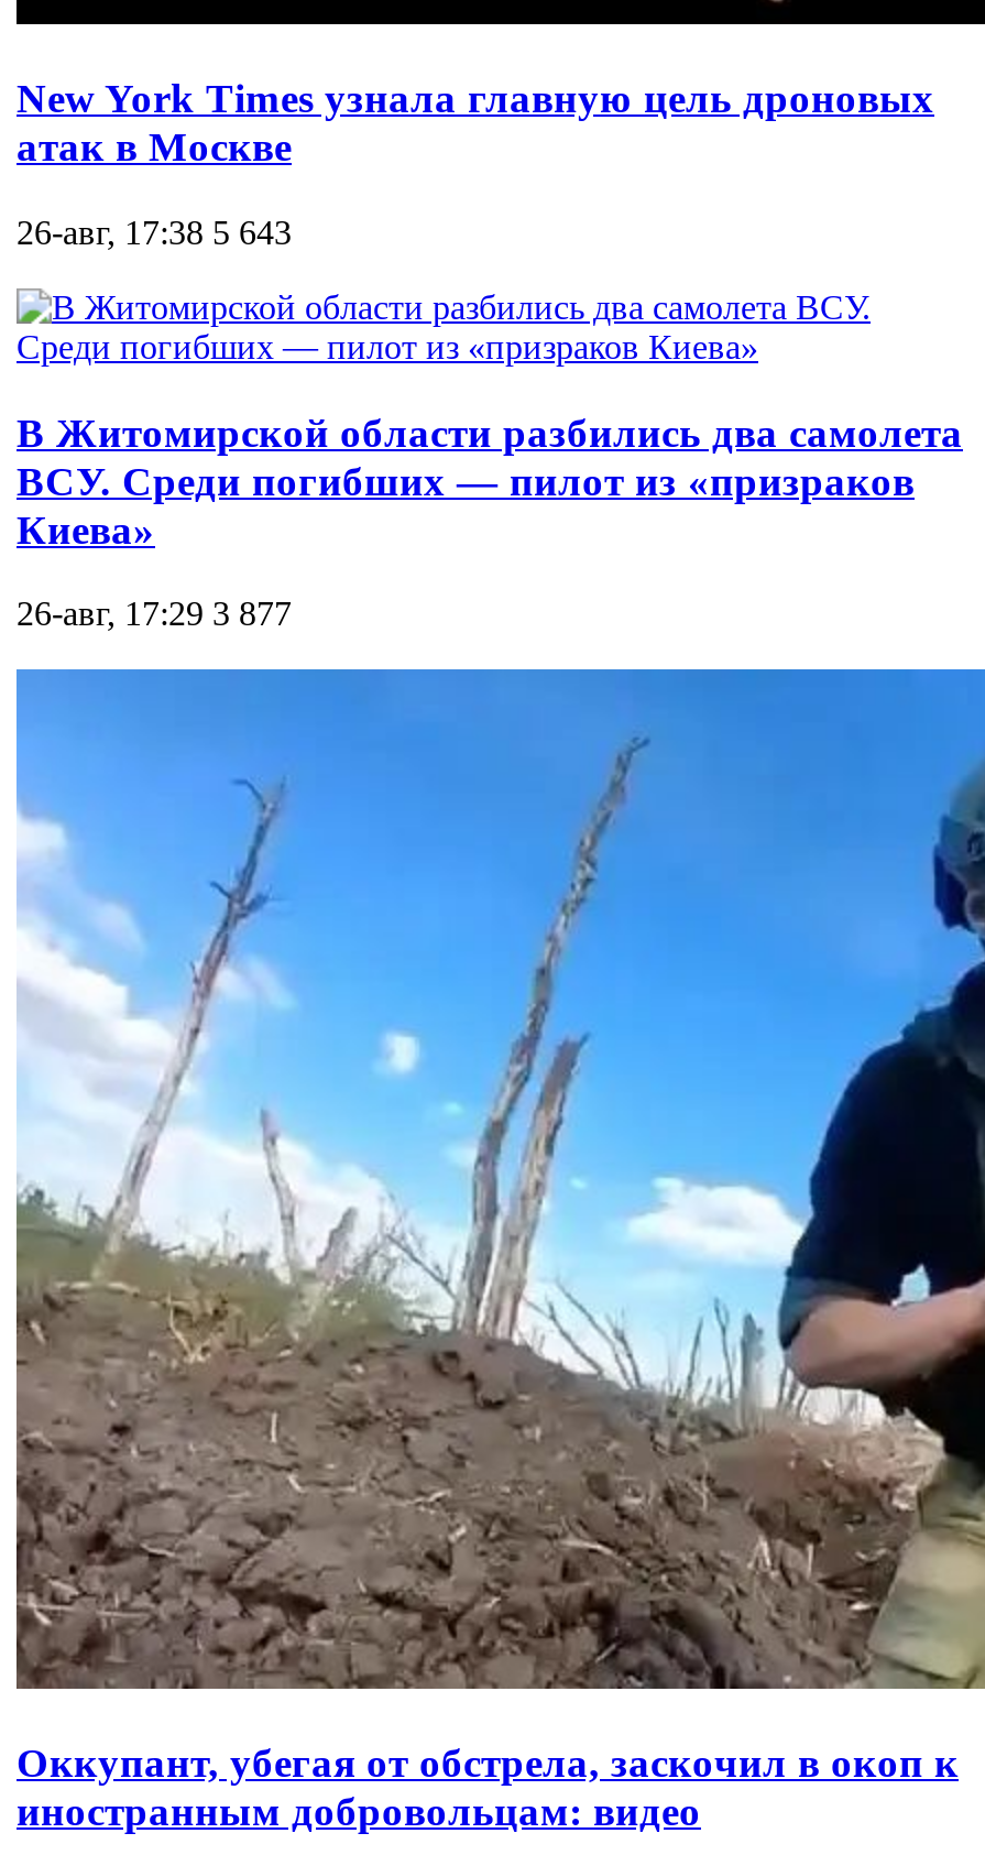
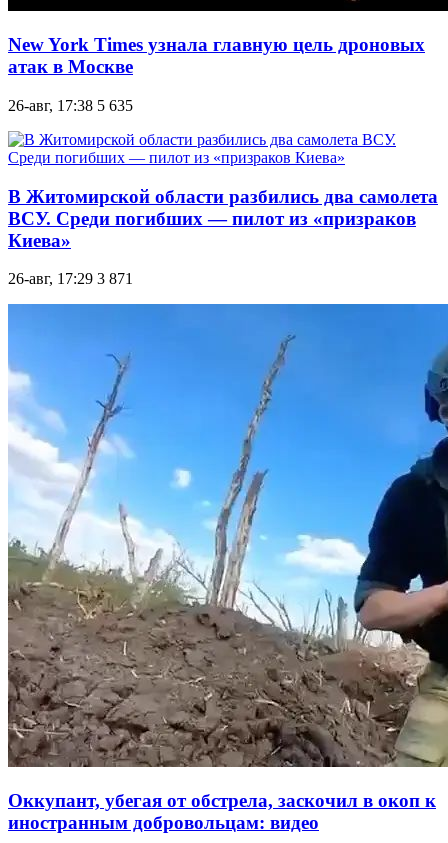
- 26-авг, 17:38 5 643
+ 26-авг, 17:38 5 635

- 26-авг, 17:29 3 877
+ 26-авг, 17:29 3 871
